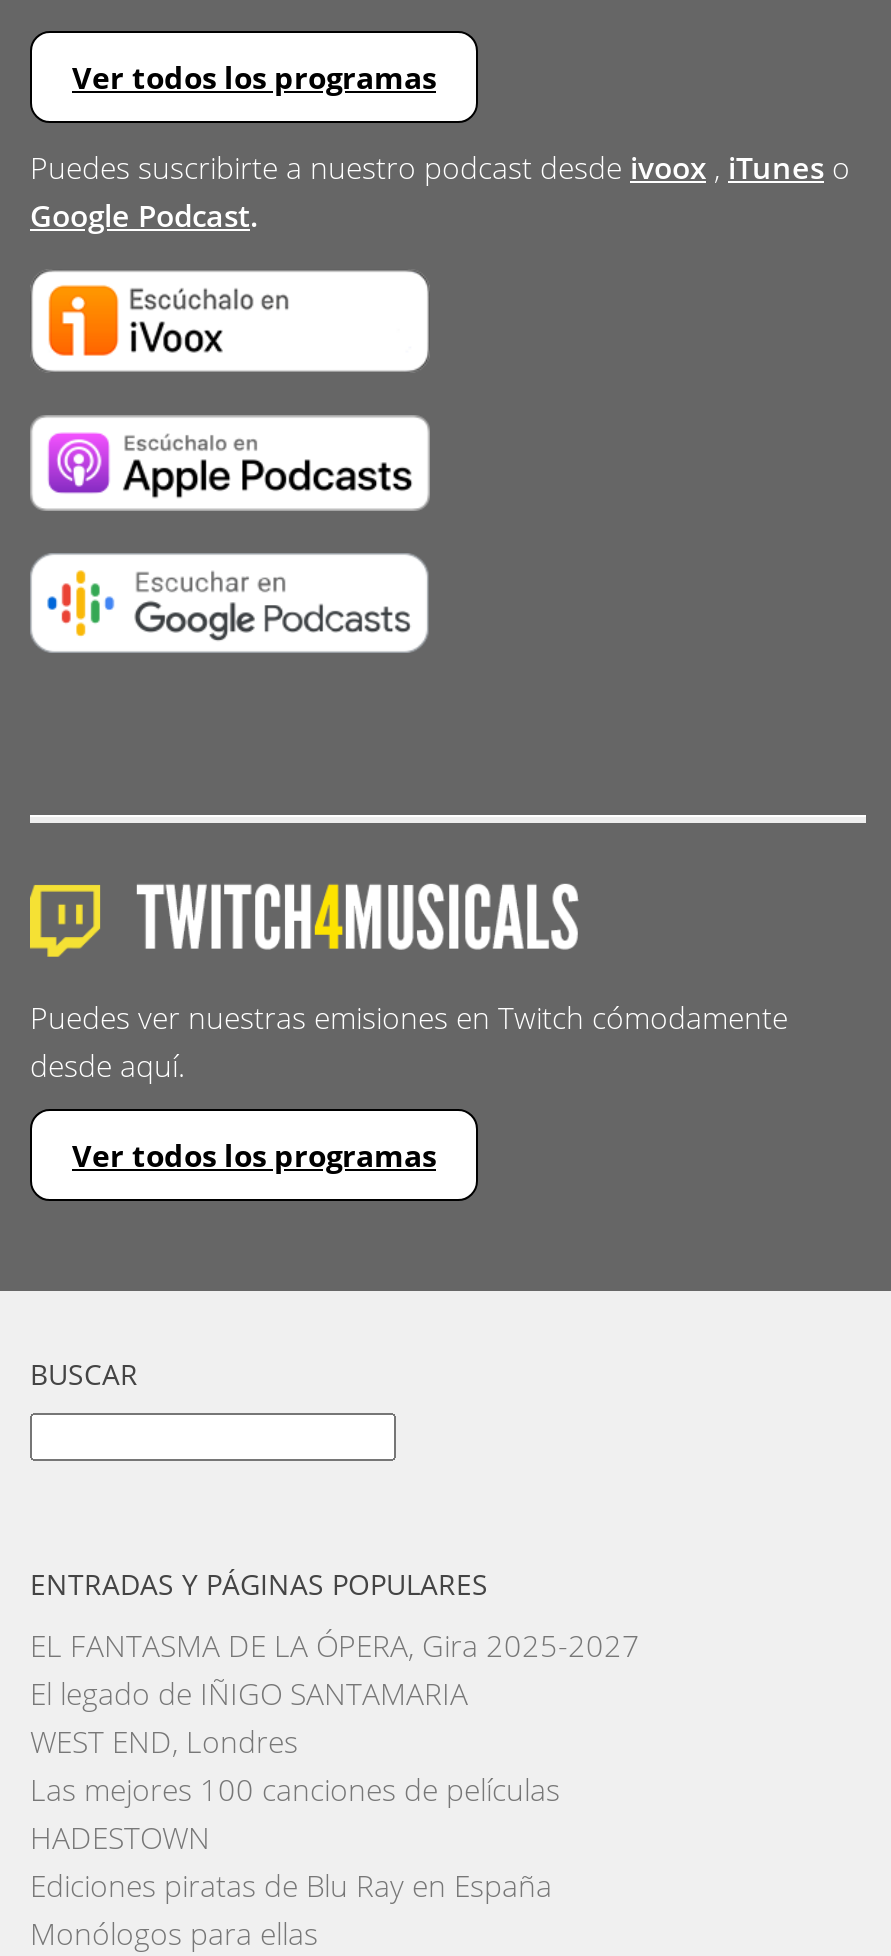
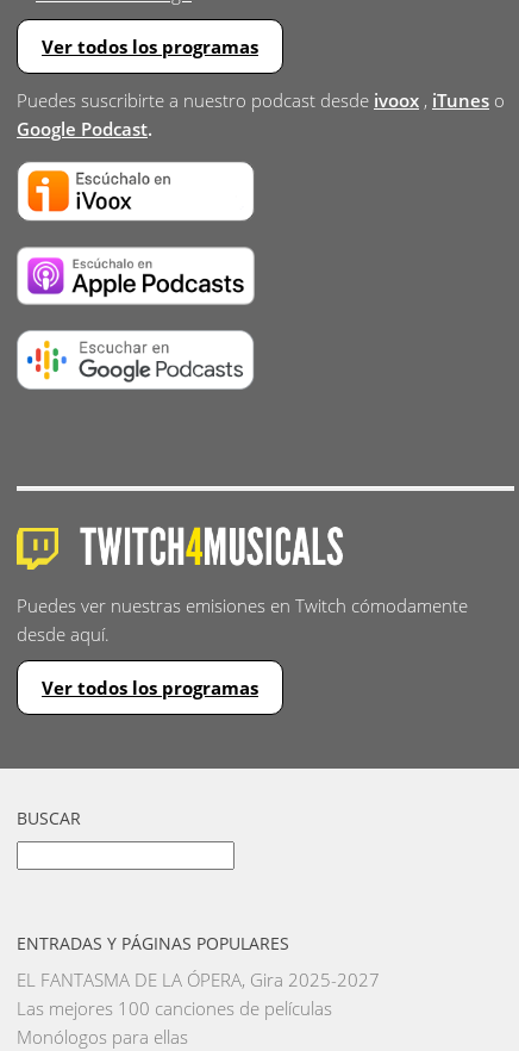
- El legado de IÑIGO SANTAMARIA
- WEST END, Londres

- HADESTOWN
- Ediciones piratas de Blu Ray en España
